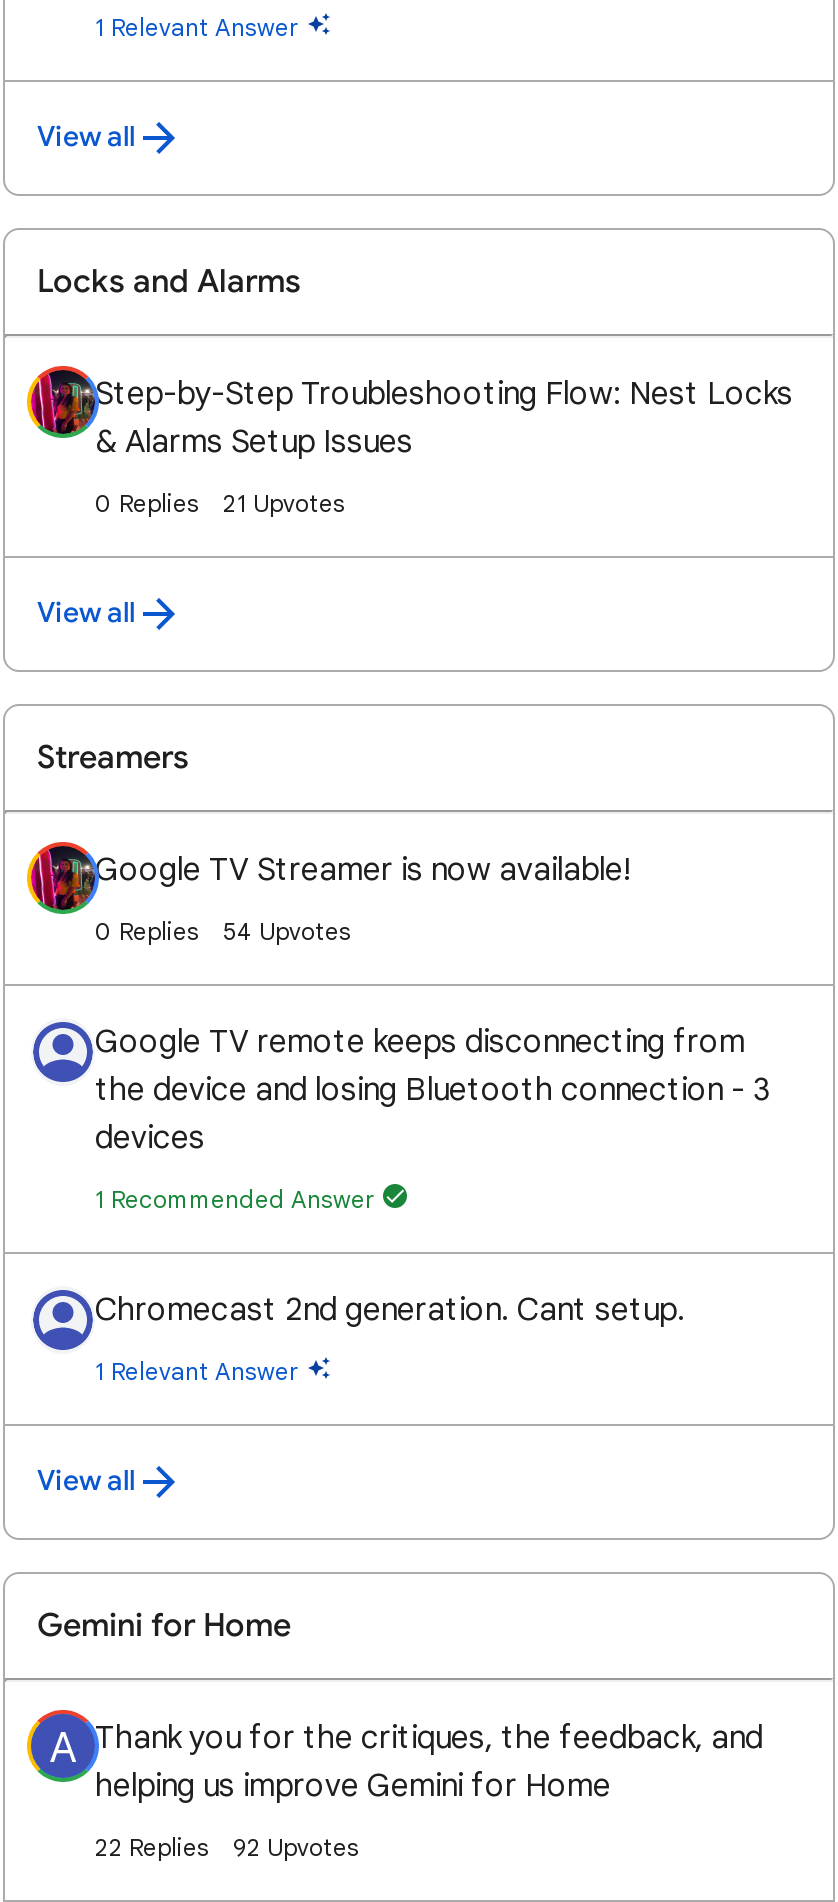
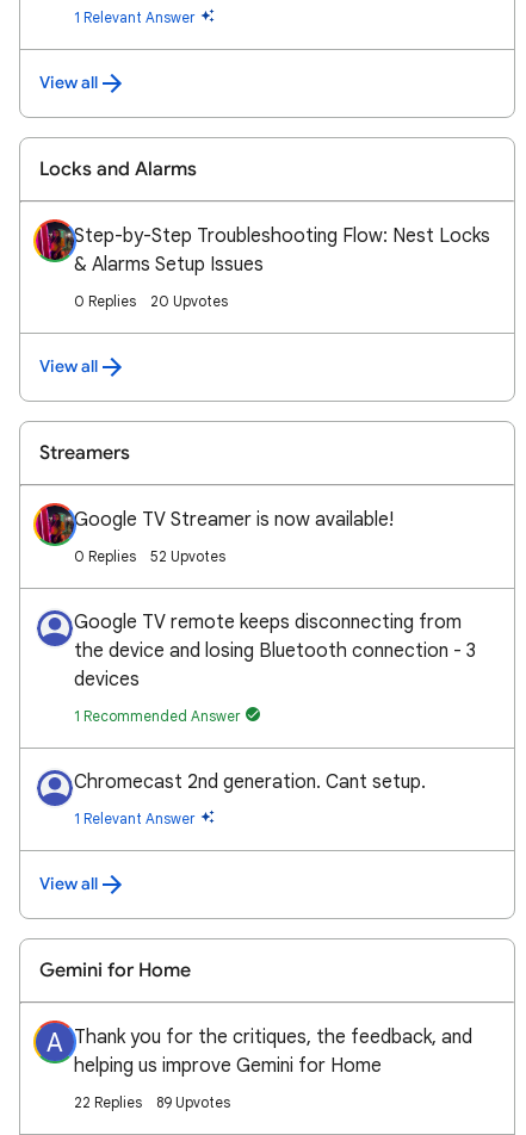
- 21 Upvotes
+ 20 Upvotes

- 54 Upvotes
+ 52 Upvotes

- 22 Replies 92 Upvotes
+ 22 Replies 89 Upvotes
